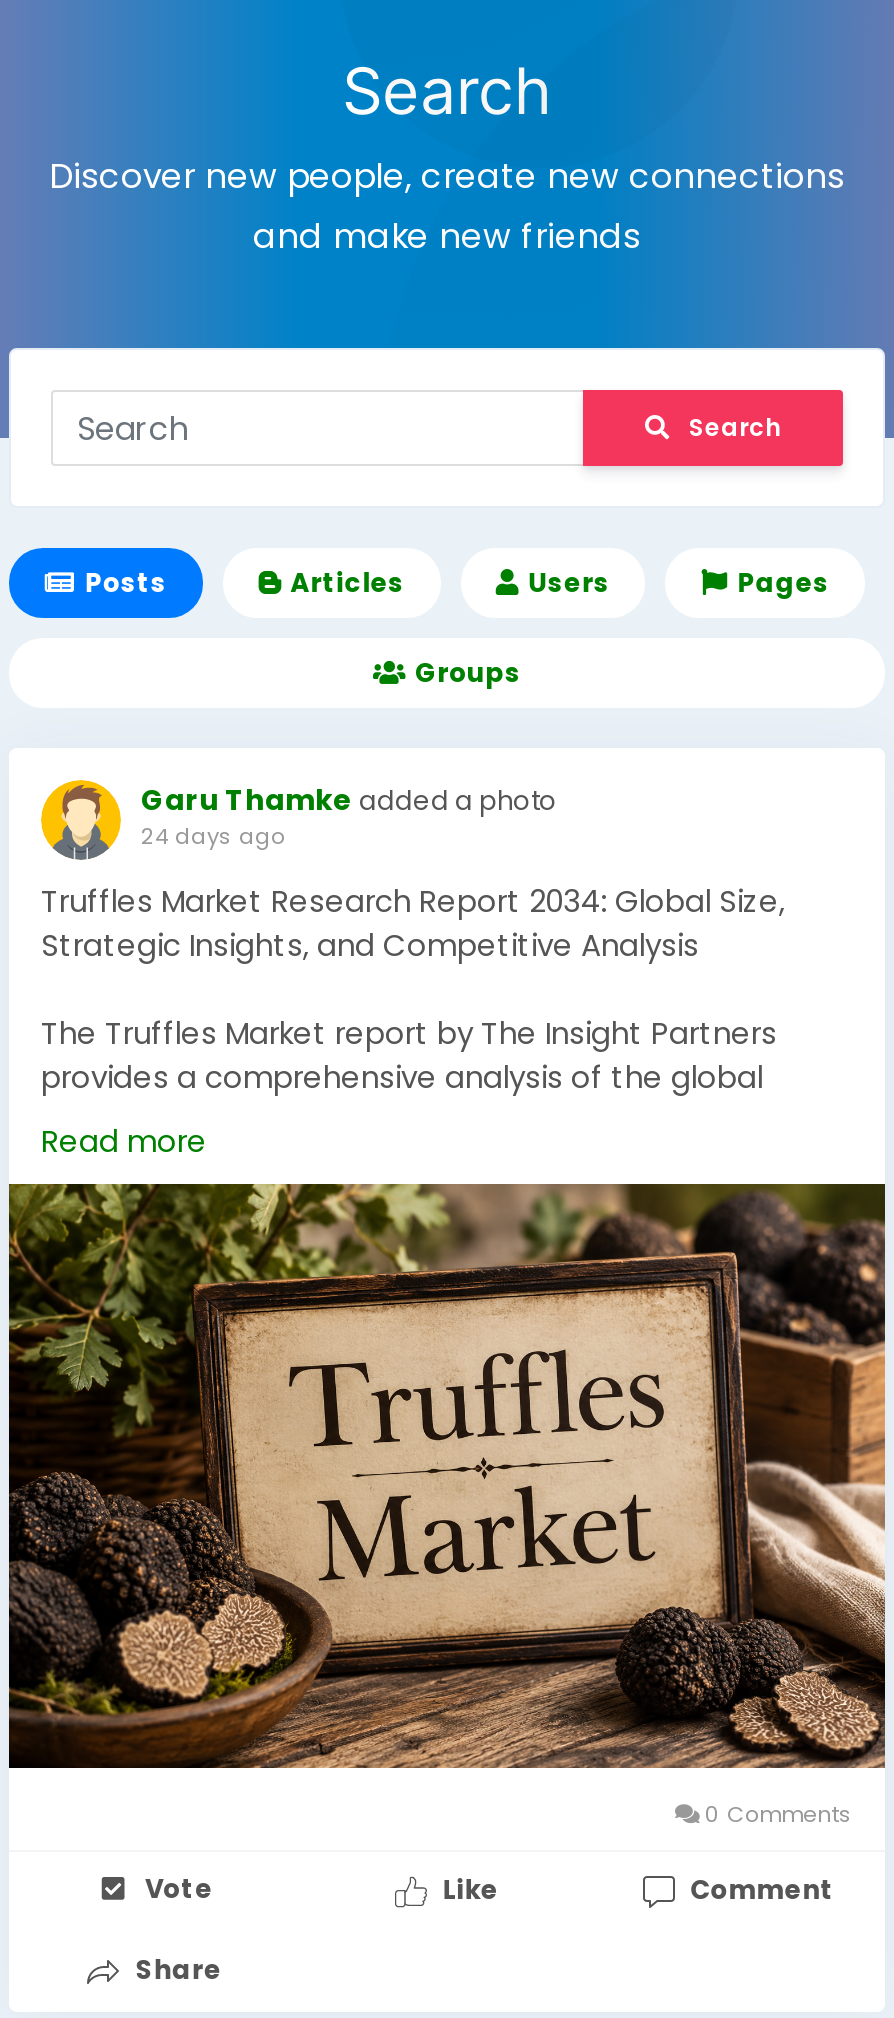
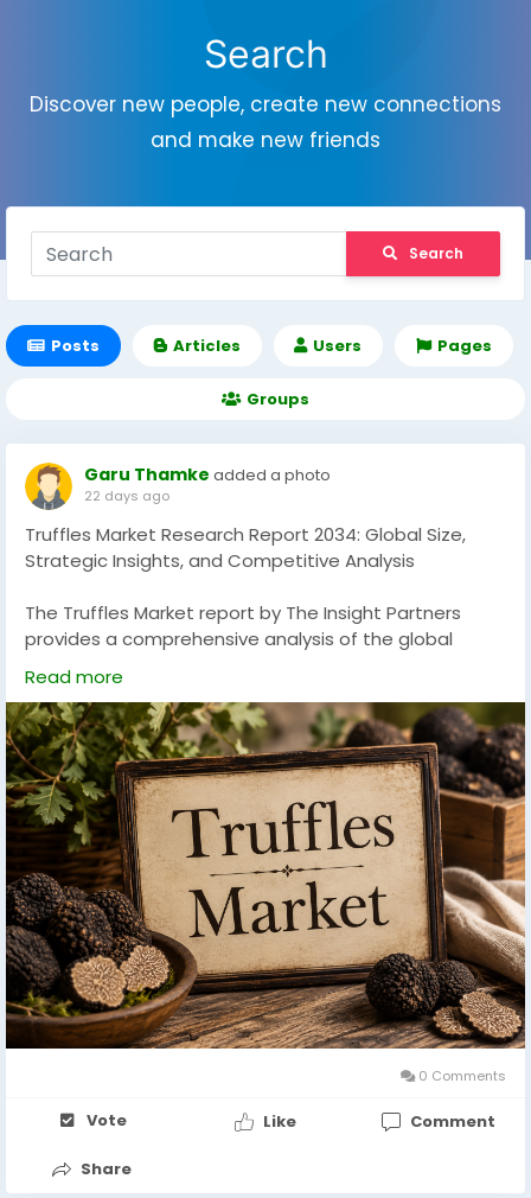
- 24 days ago
+ 22 days ago
